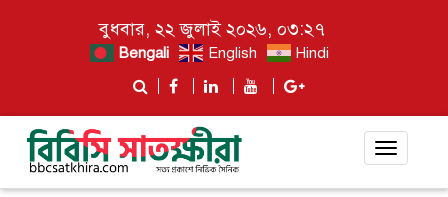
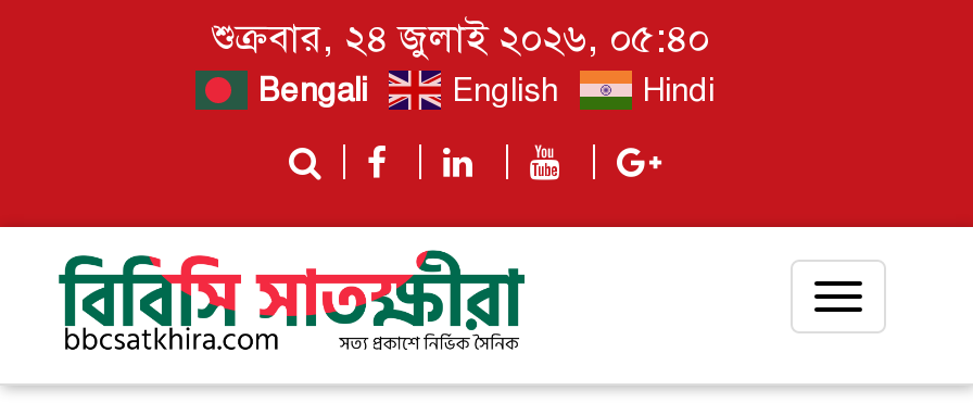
- বুধবার, ২২ জুলাই ২০২৬, ০৩:২৭
+ শুক্রবার, ২৪ জুলাই ২০২৬, ০৫:৪০
